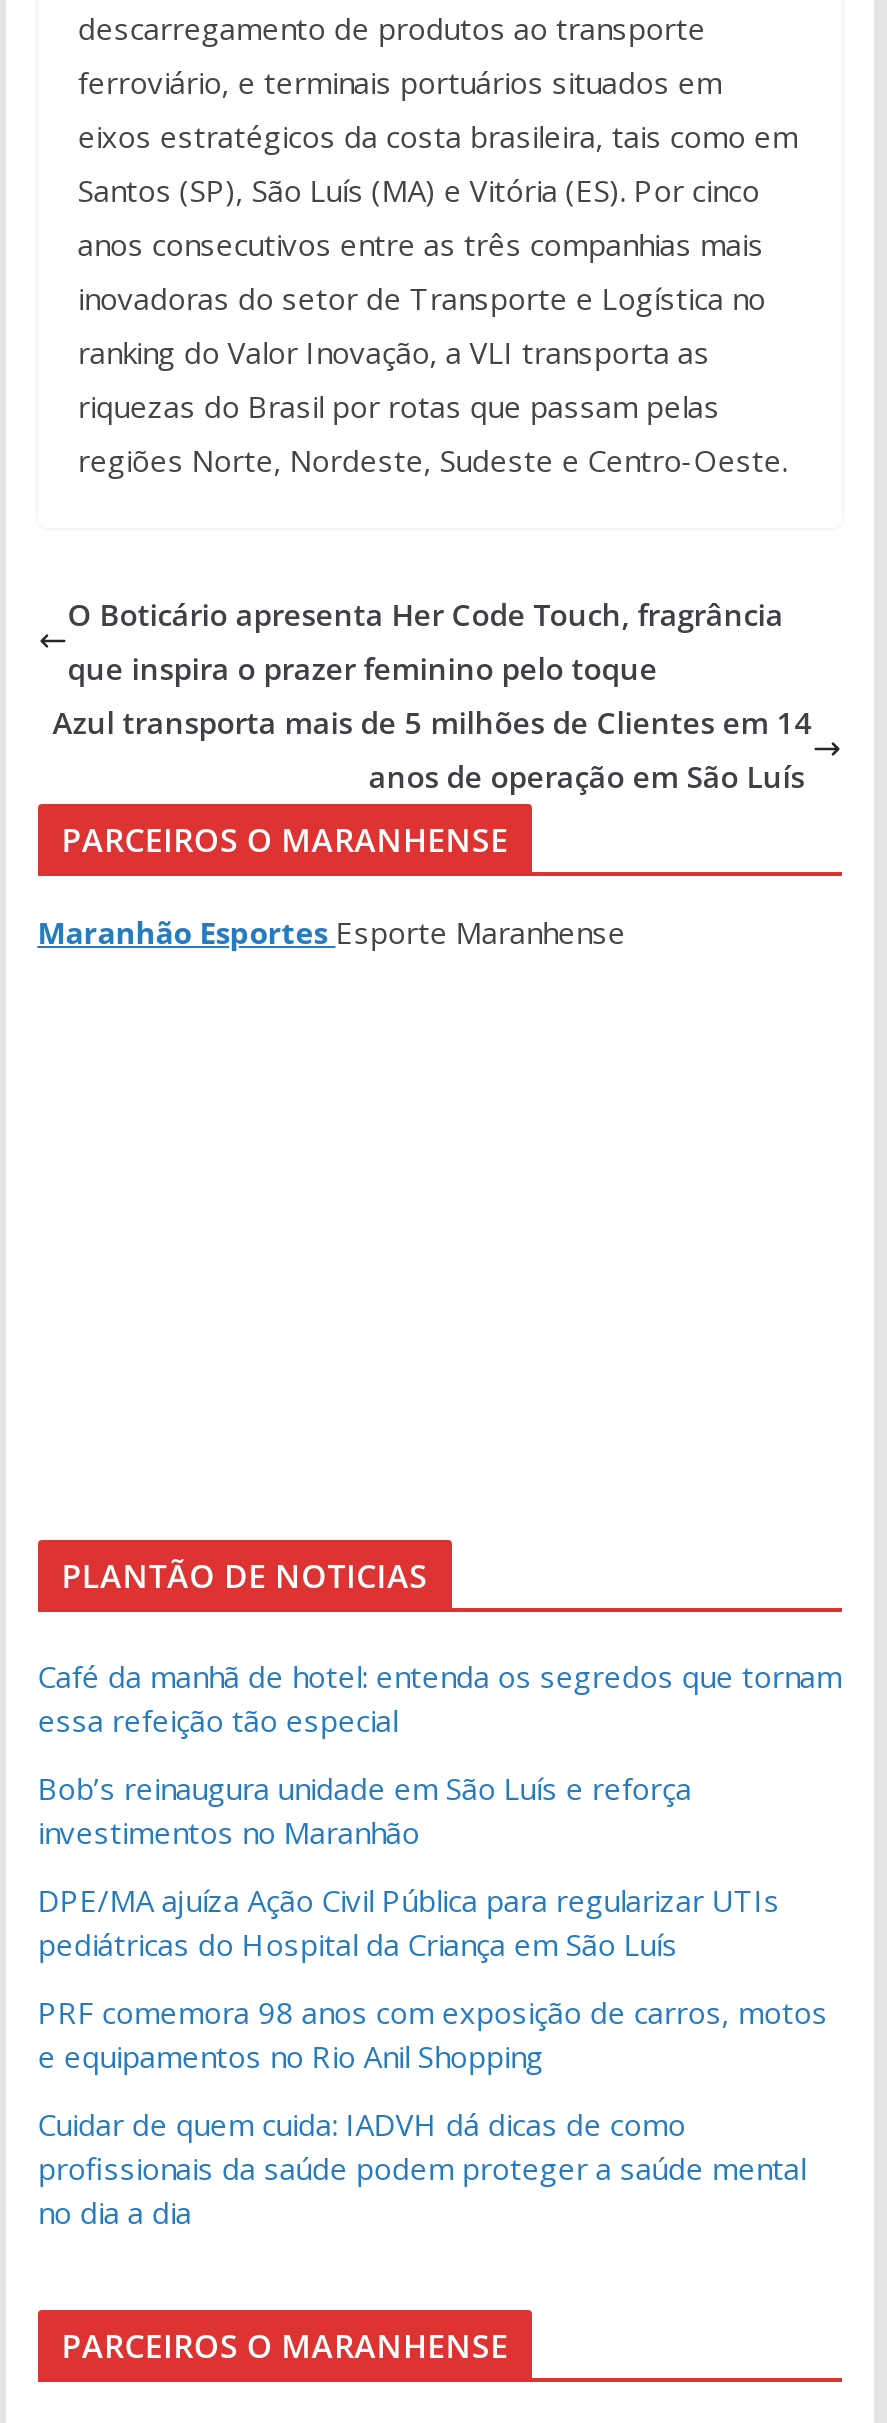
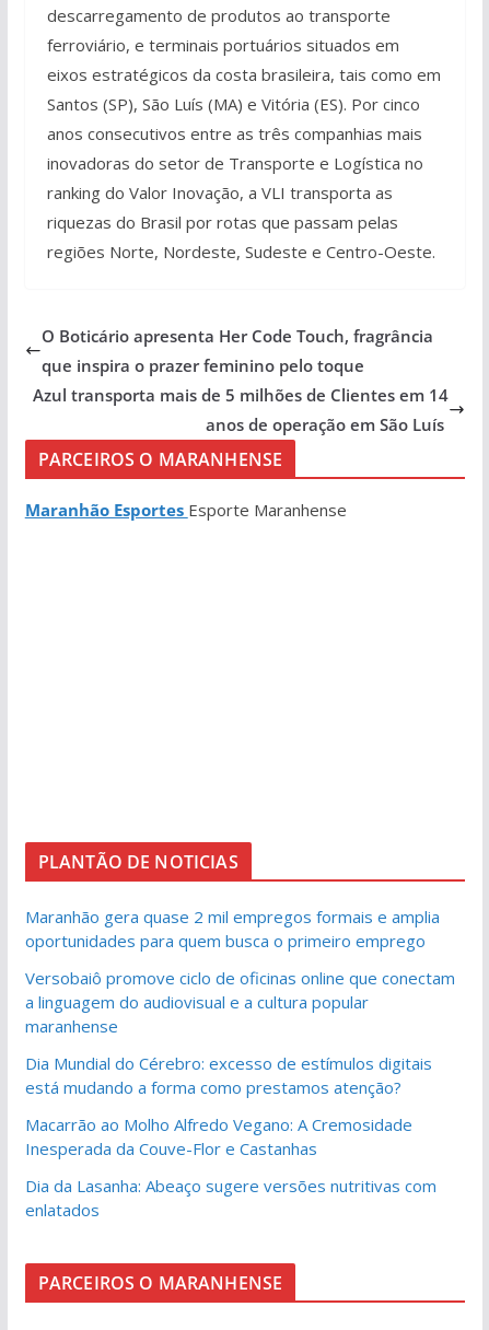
- Café da manhã de hotel: entenda os segredos que tornam
- essa refeição tão especial
+ Maranhão gera quase 2 mil empregos formais e amplia
+ oportunidades para quem busca o primeiro emprego

- Bob’s reinaugura unidade em São Luís e reforça
- investimentos no Maranhão
+ Versobaiô promove ciclo de oficinas online que conectam
+ a linguagem do audiovisual e a cultura popular
+ maranhense

- DPE/MA ajuíza Ação Civil Pública para regularizar UTIs
- pediátricas do Hospital da Criança em São Luís
+ Dia Mundial do Cérebro: excesso de estímulos digitais
+ está mudando a forma como prestamos atenção?

- PRF comemora 98 anos com exposição de carros, motos
- e equipamentos no Rio Anil Shopping
+ Macarrão ao Molho Alfredo Vegano: A Cremosidade
+ Inesperada da Couve-Flor e Castanhas

- Cuidar de quem cuida: IADVH dá dicas de como
- profissionais da saúde podem proteger a saúde mental
- no dia a dia
+ Dia da Lasanha: Abeaço sugere versões nutritivas com
+ enlatados
